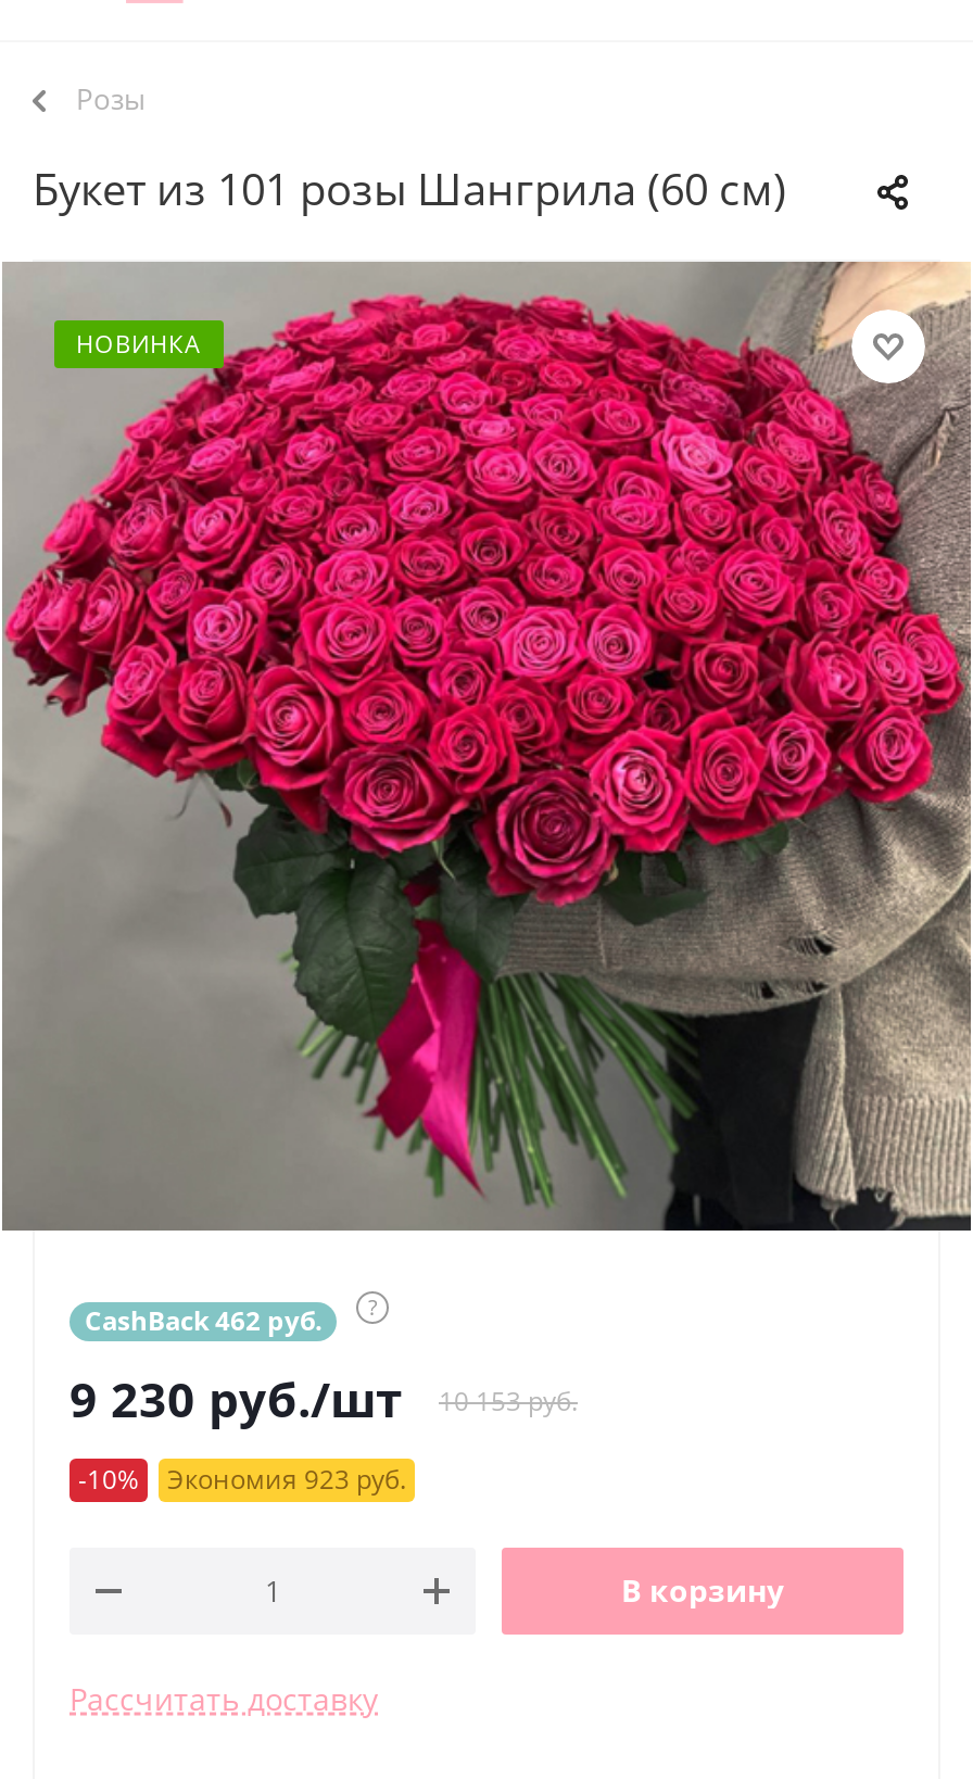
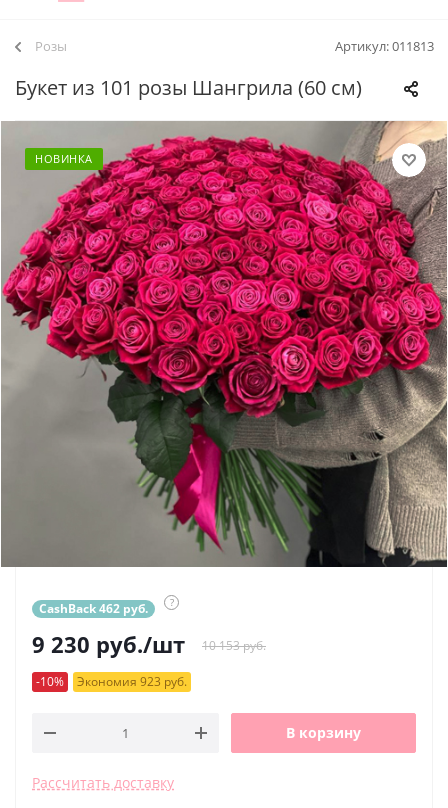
+ Артикул: 011813
